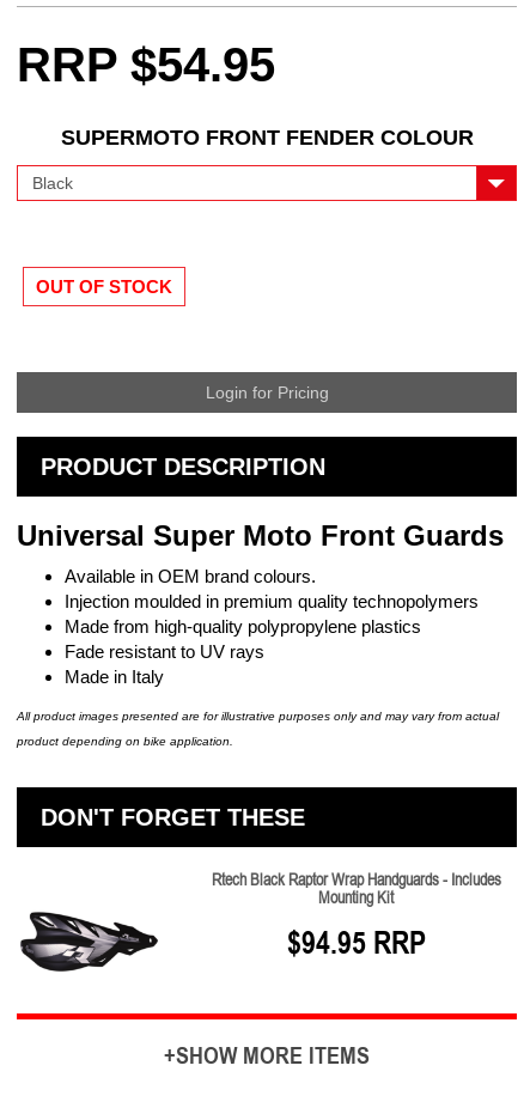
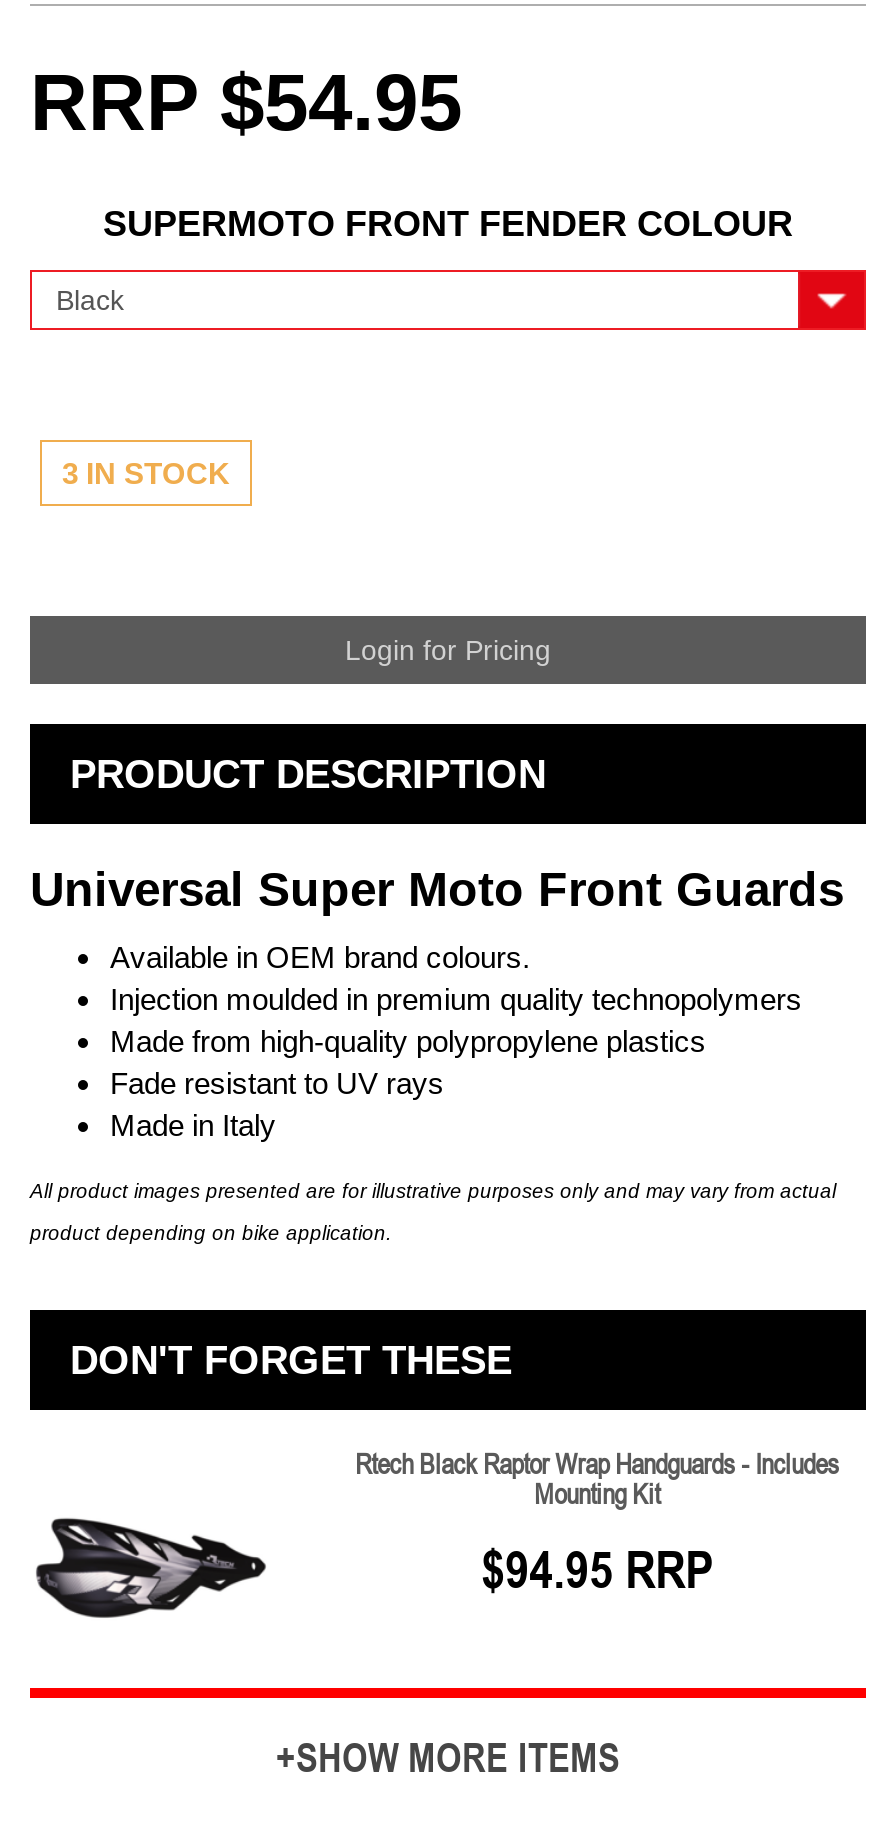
- OUT OF STOCK
+ 3 IN STOCK
